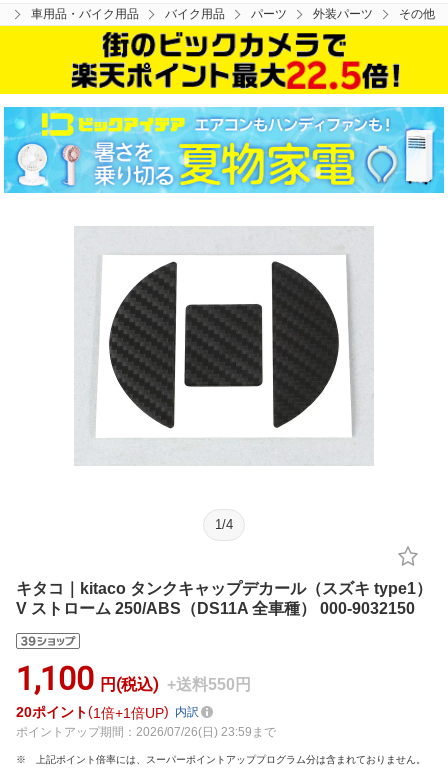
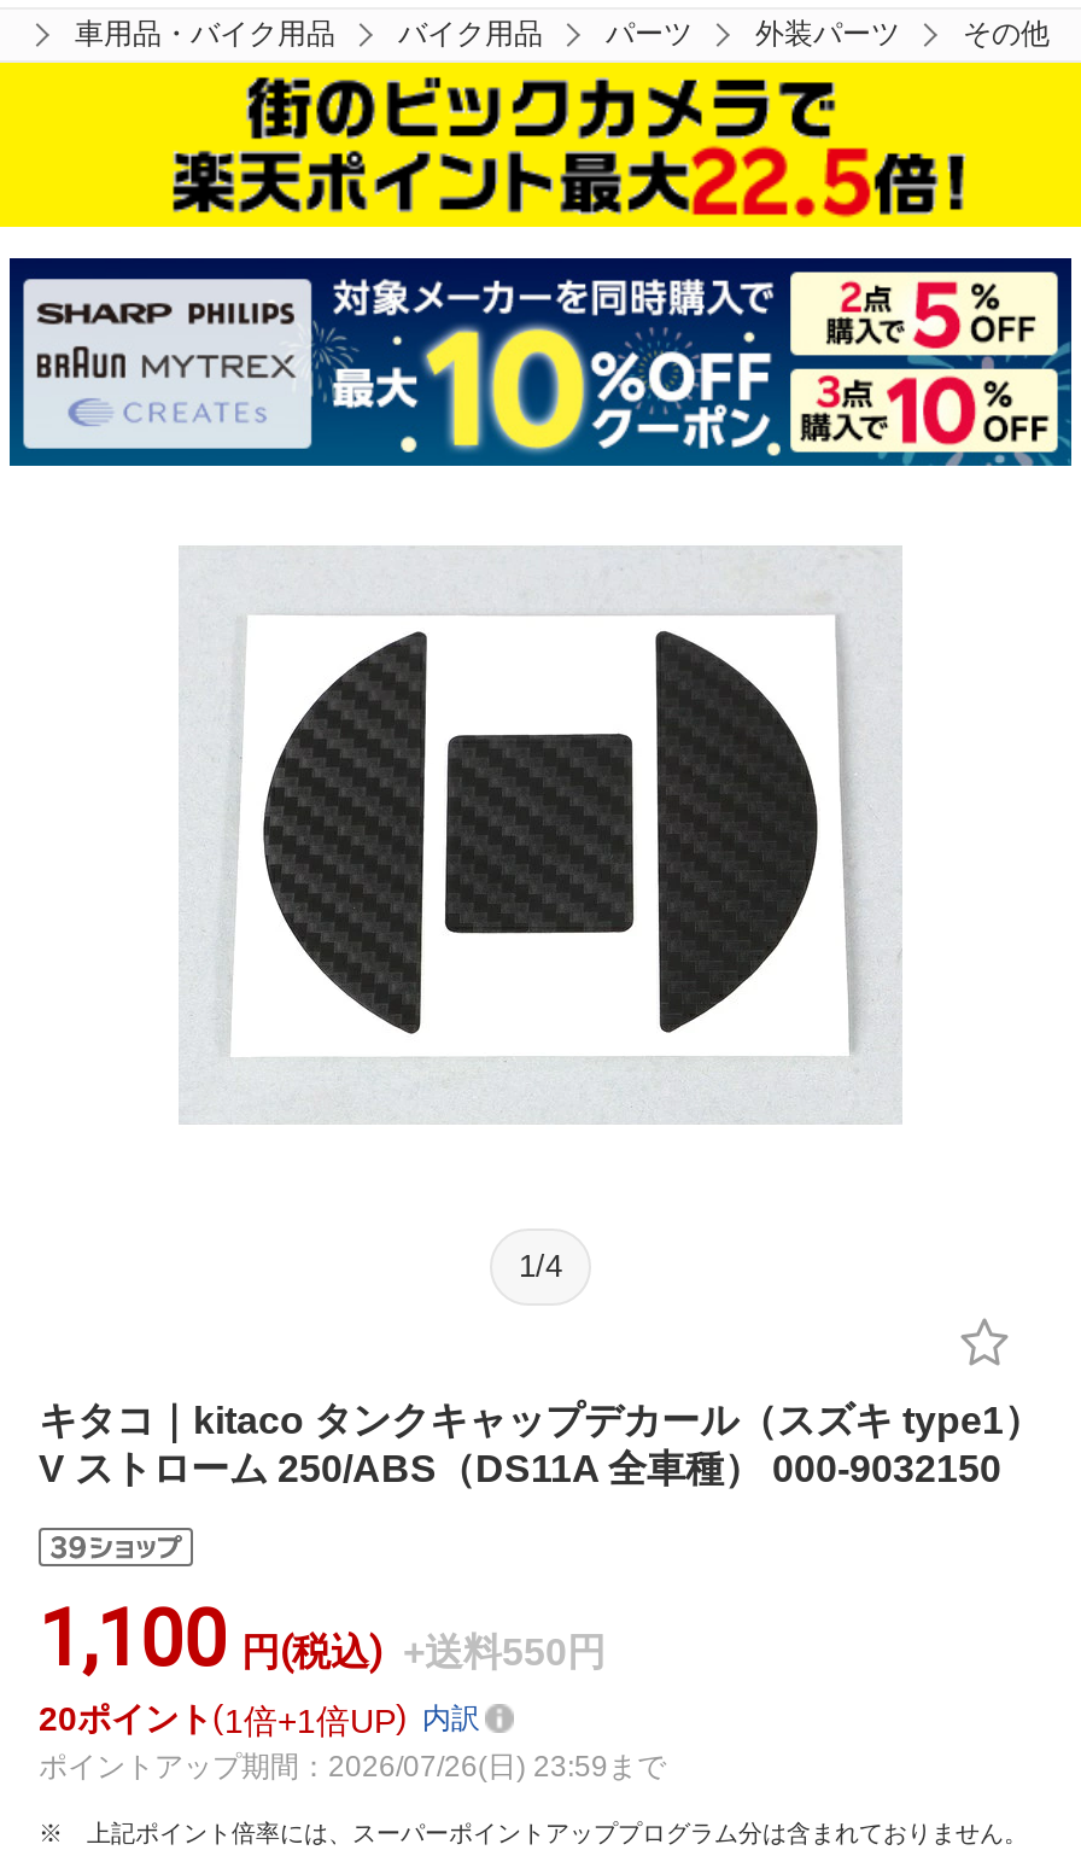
- [image]
+ [image]
